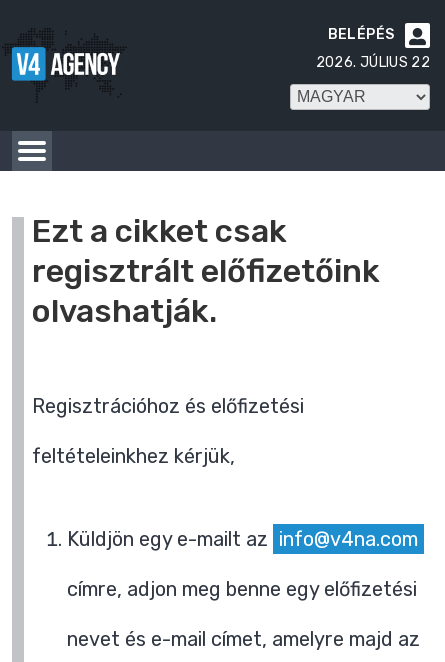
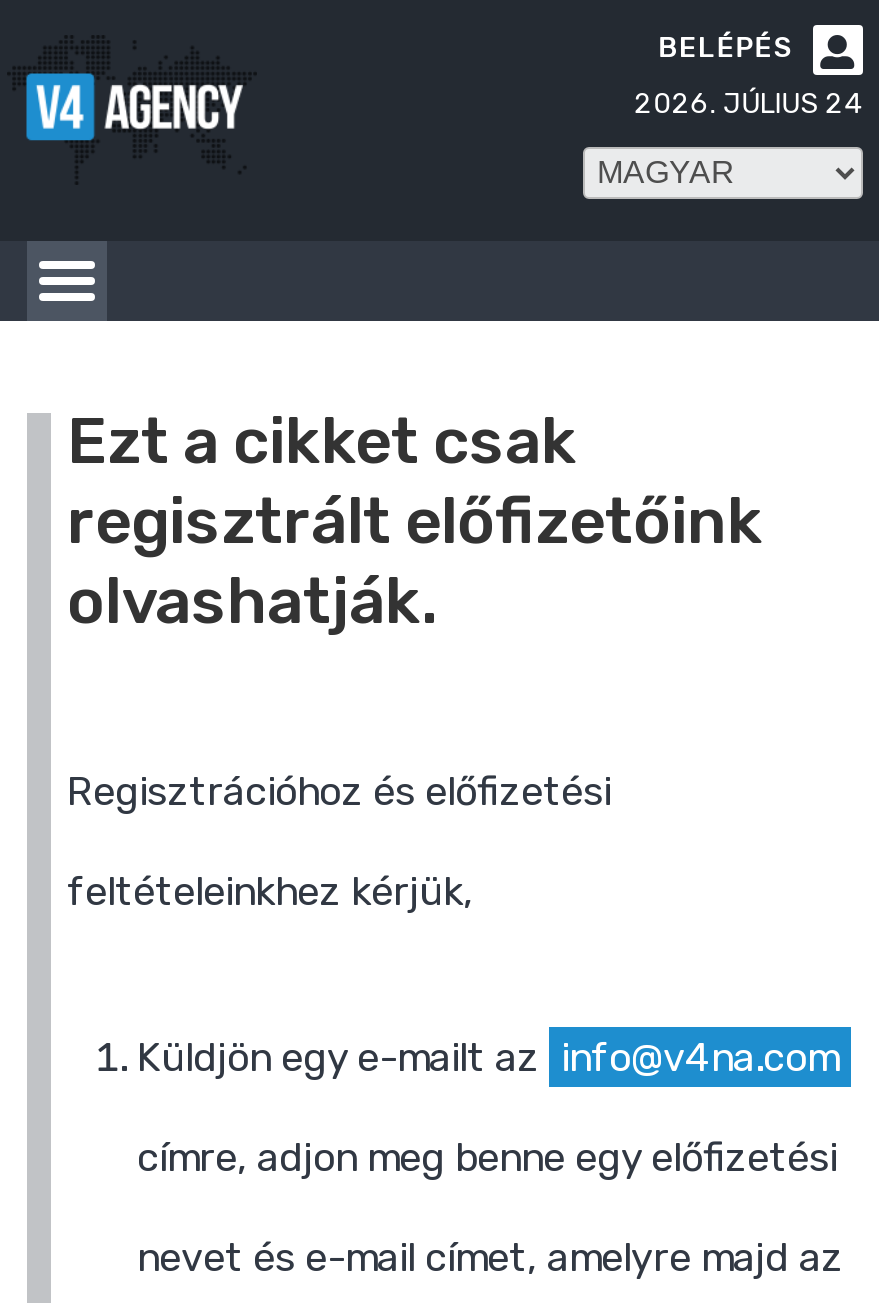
- 2026. JÚLIUS 22
+ 2026. JÚLIUS 24
